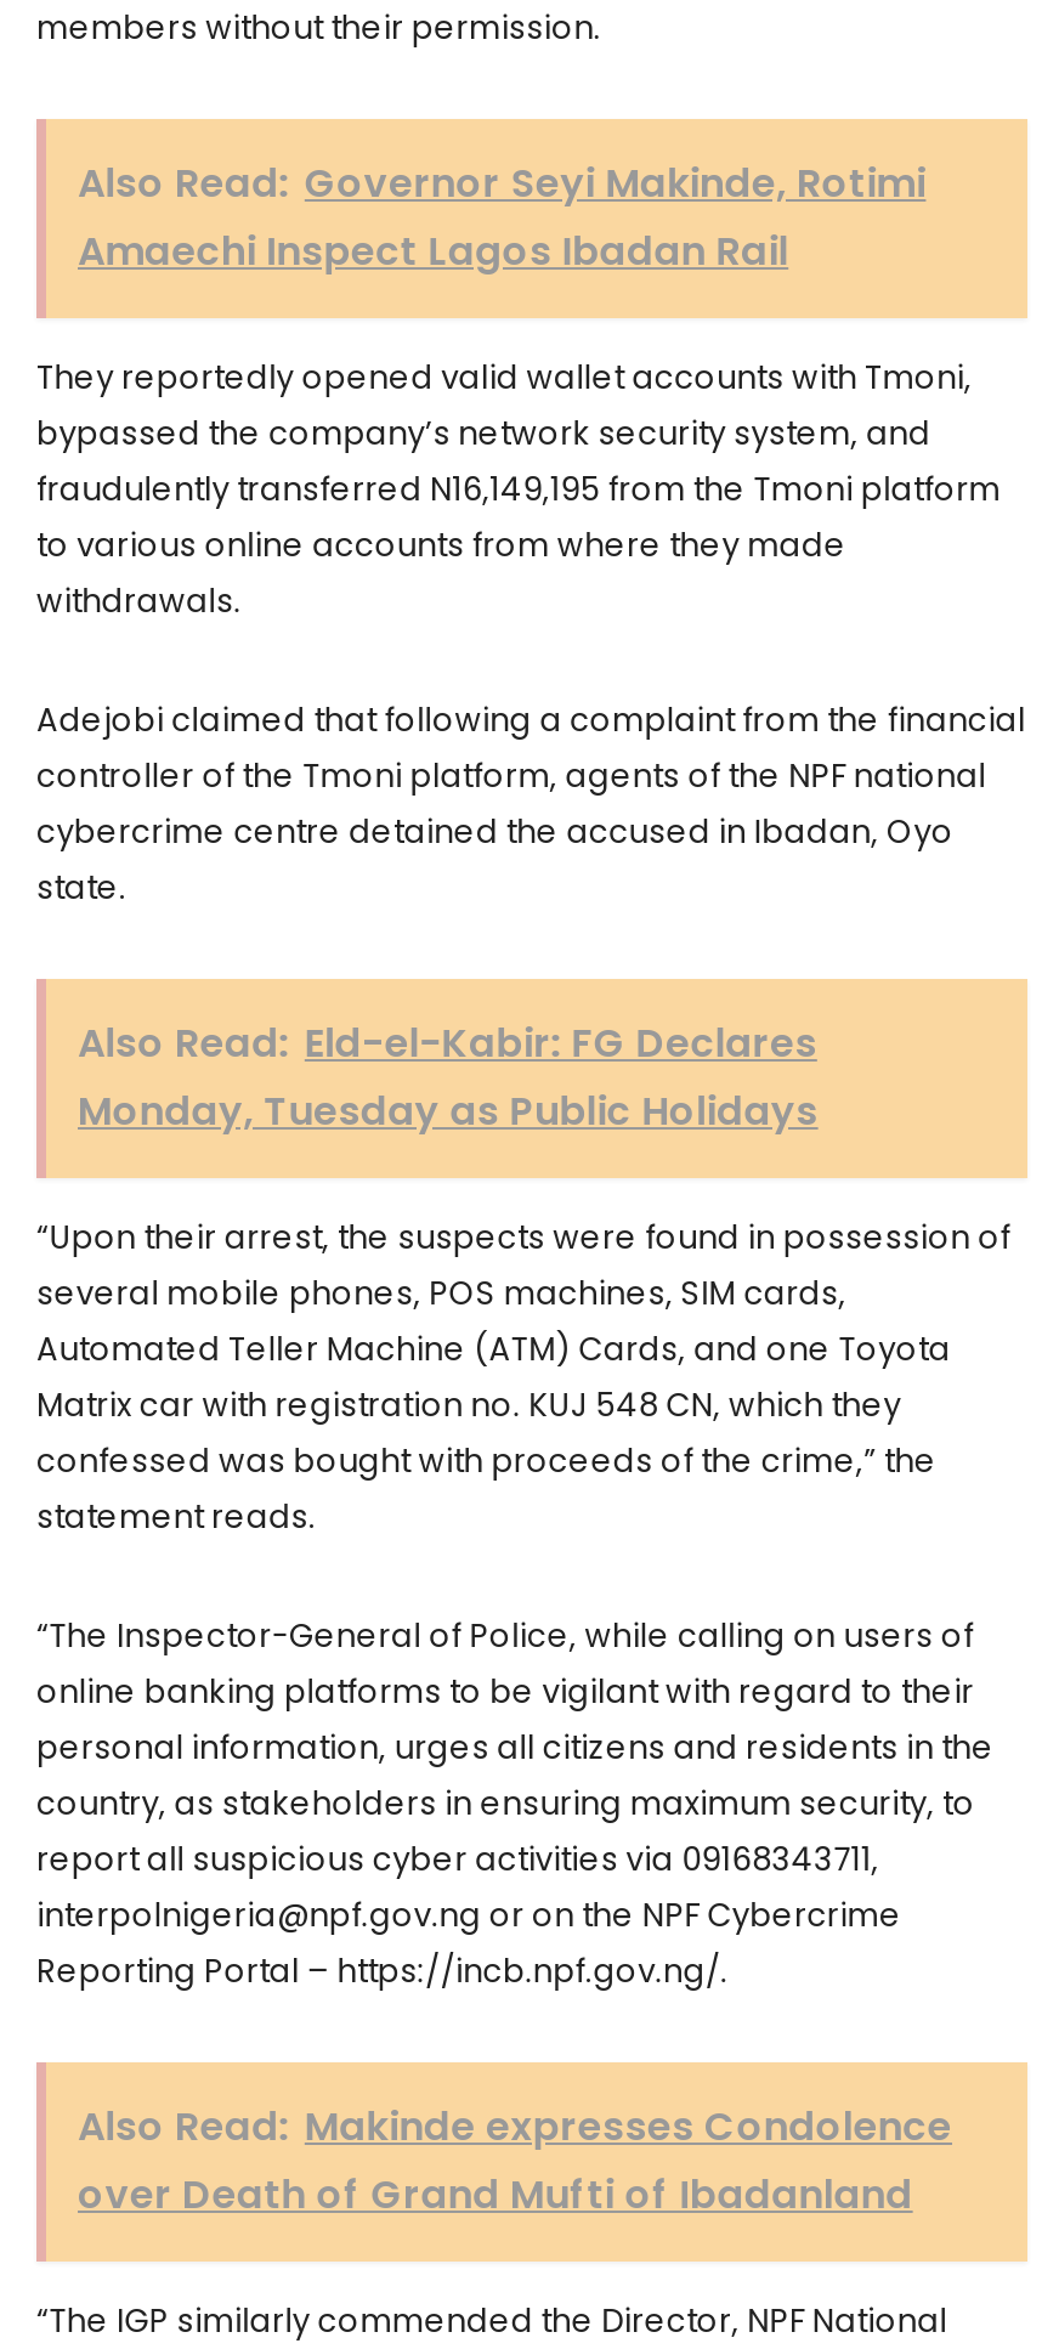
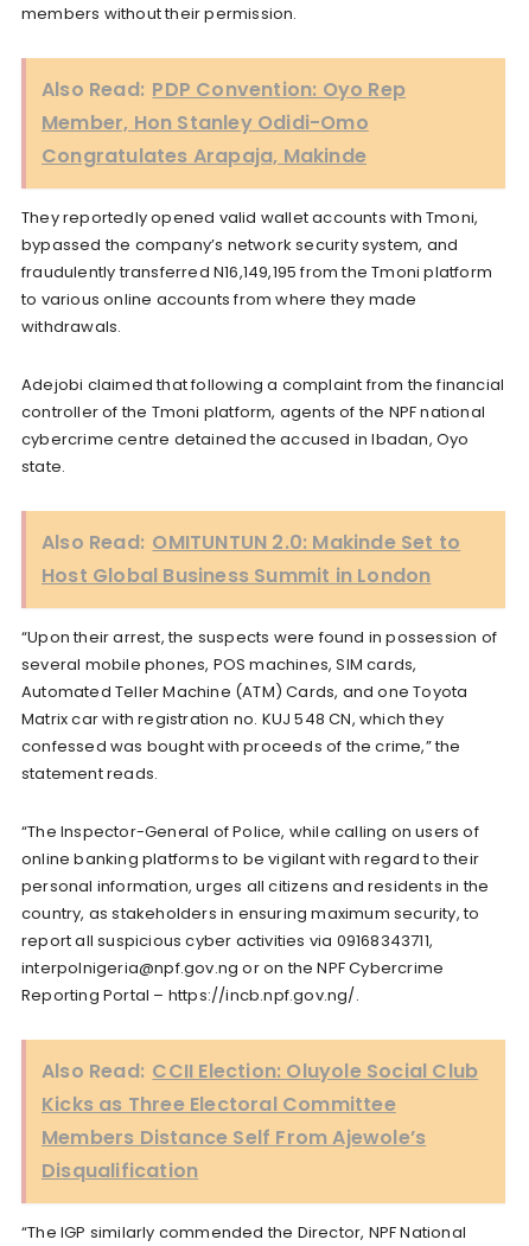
- Also Read: Governor Seyi Makinde, Rotimi
- Amaechi Inspect Lagos Ibadan Rail
+ Also Read: PDP Convention: Oyo Rep
+ Member, Hon Stanley Odidi-Omo
+ Congratulates Arapaja, Makinde

- Also Read: Eld-el-Kabir: FG Declares
- Monday, Tuesday as Public Holidays
+ Also Read: OMITUNTUN 2.0: Makinde Set to
+ Host Global Business Summit in London

- Also Read: Makinde expresses Condolence
- over Death of Grand Mufti of Ibadanland
+ Also Read: CCII Election: Oluyole Social Club
+ Kicks as Three Electoral Committee
+ Members Distance Self From Ajewole’s
+ Disqualification
